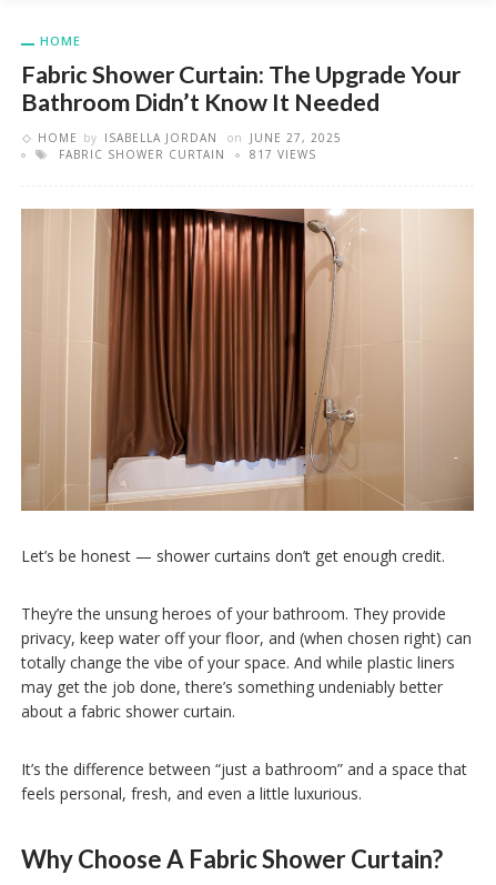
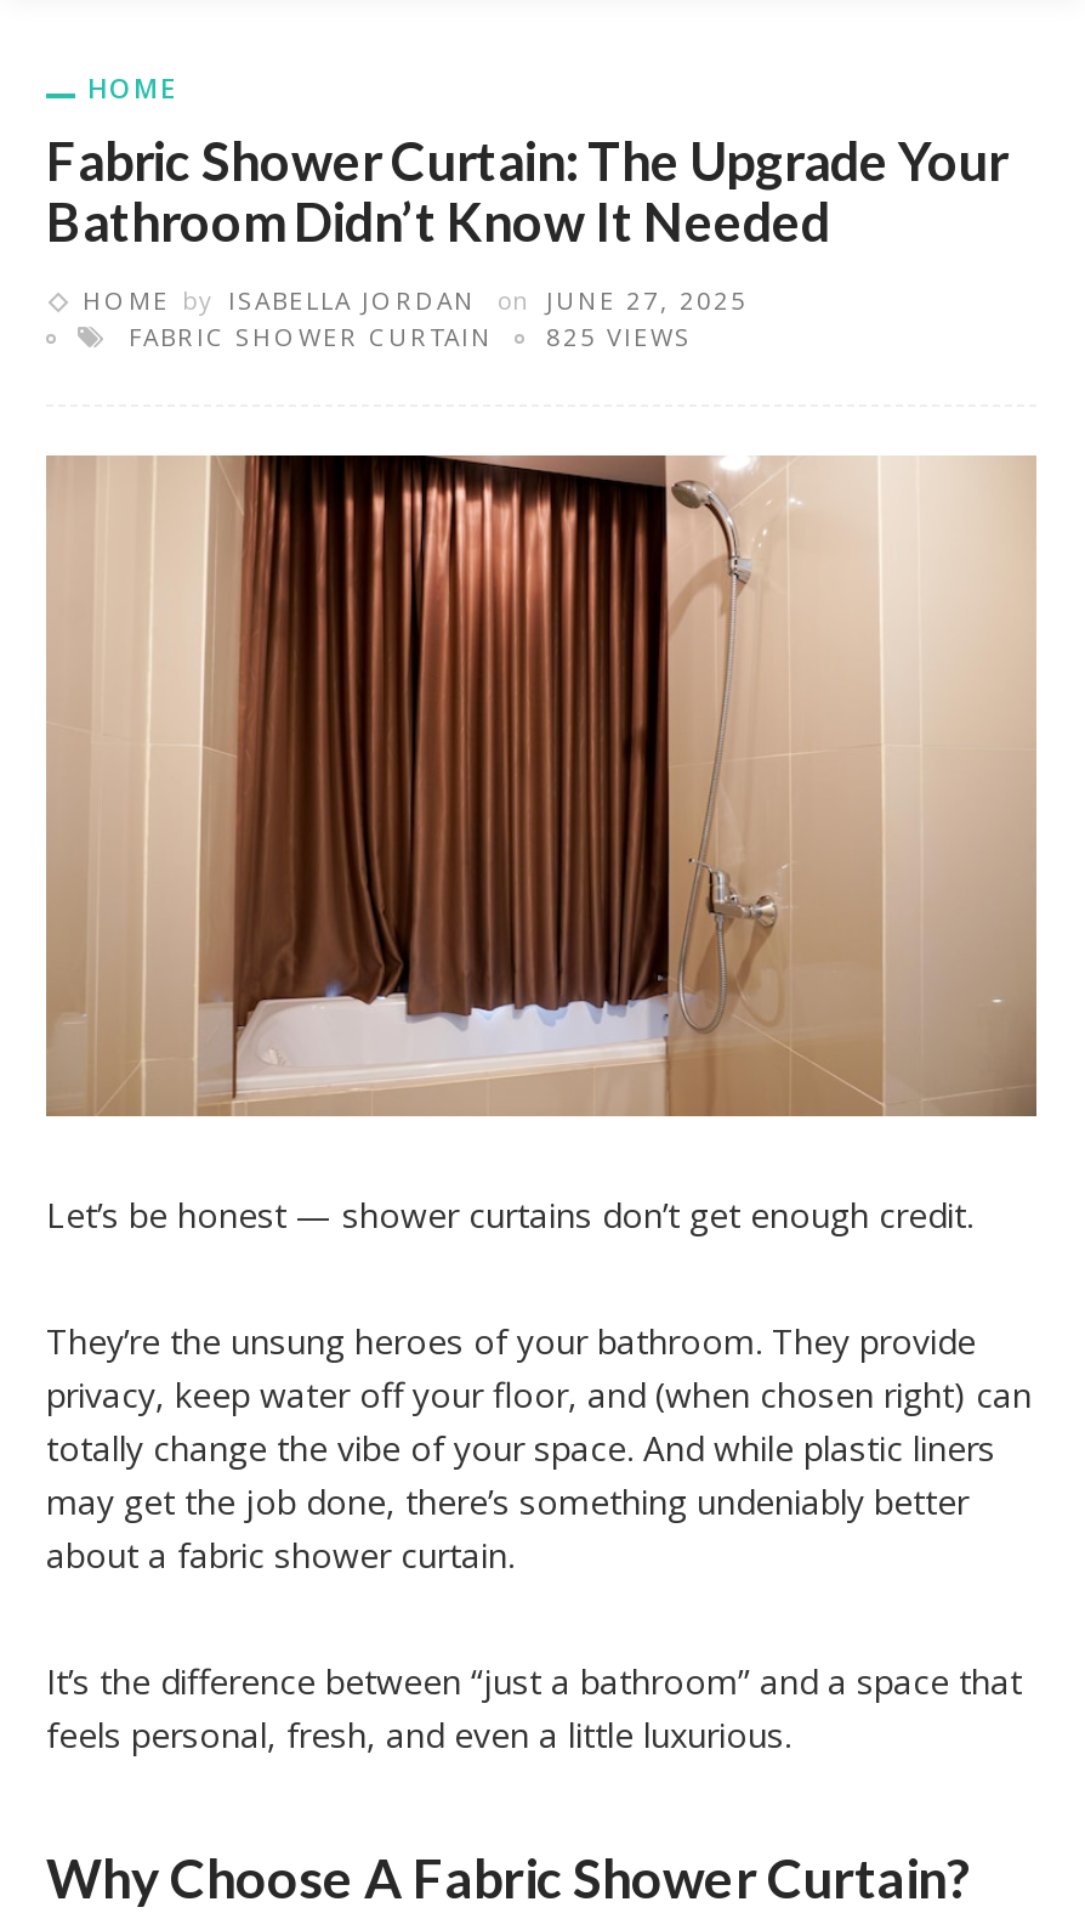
- FABRIC SHOWER CURTAIN 817 VIEWS
+ FABRIC SHOWER CURTAIN 825 VIEWS
